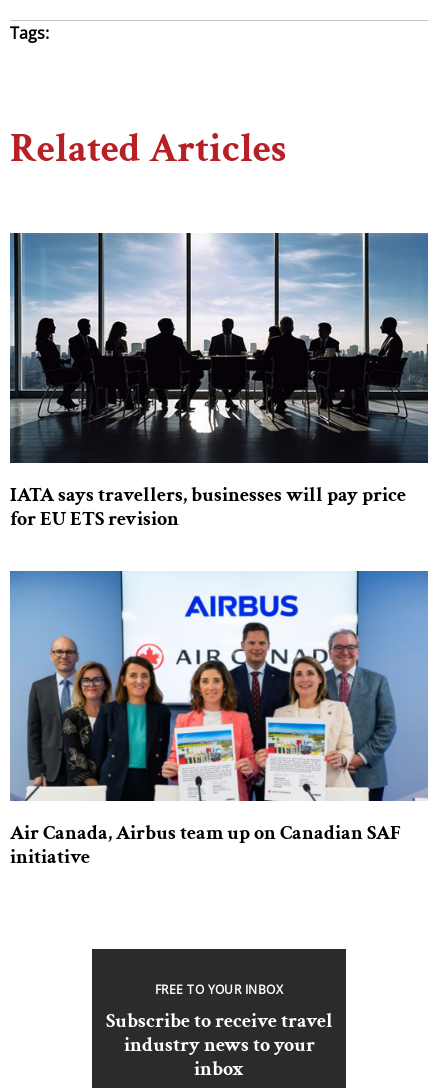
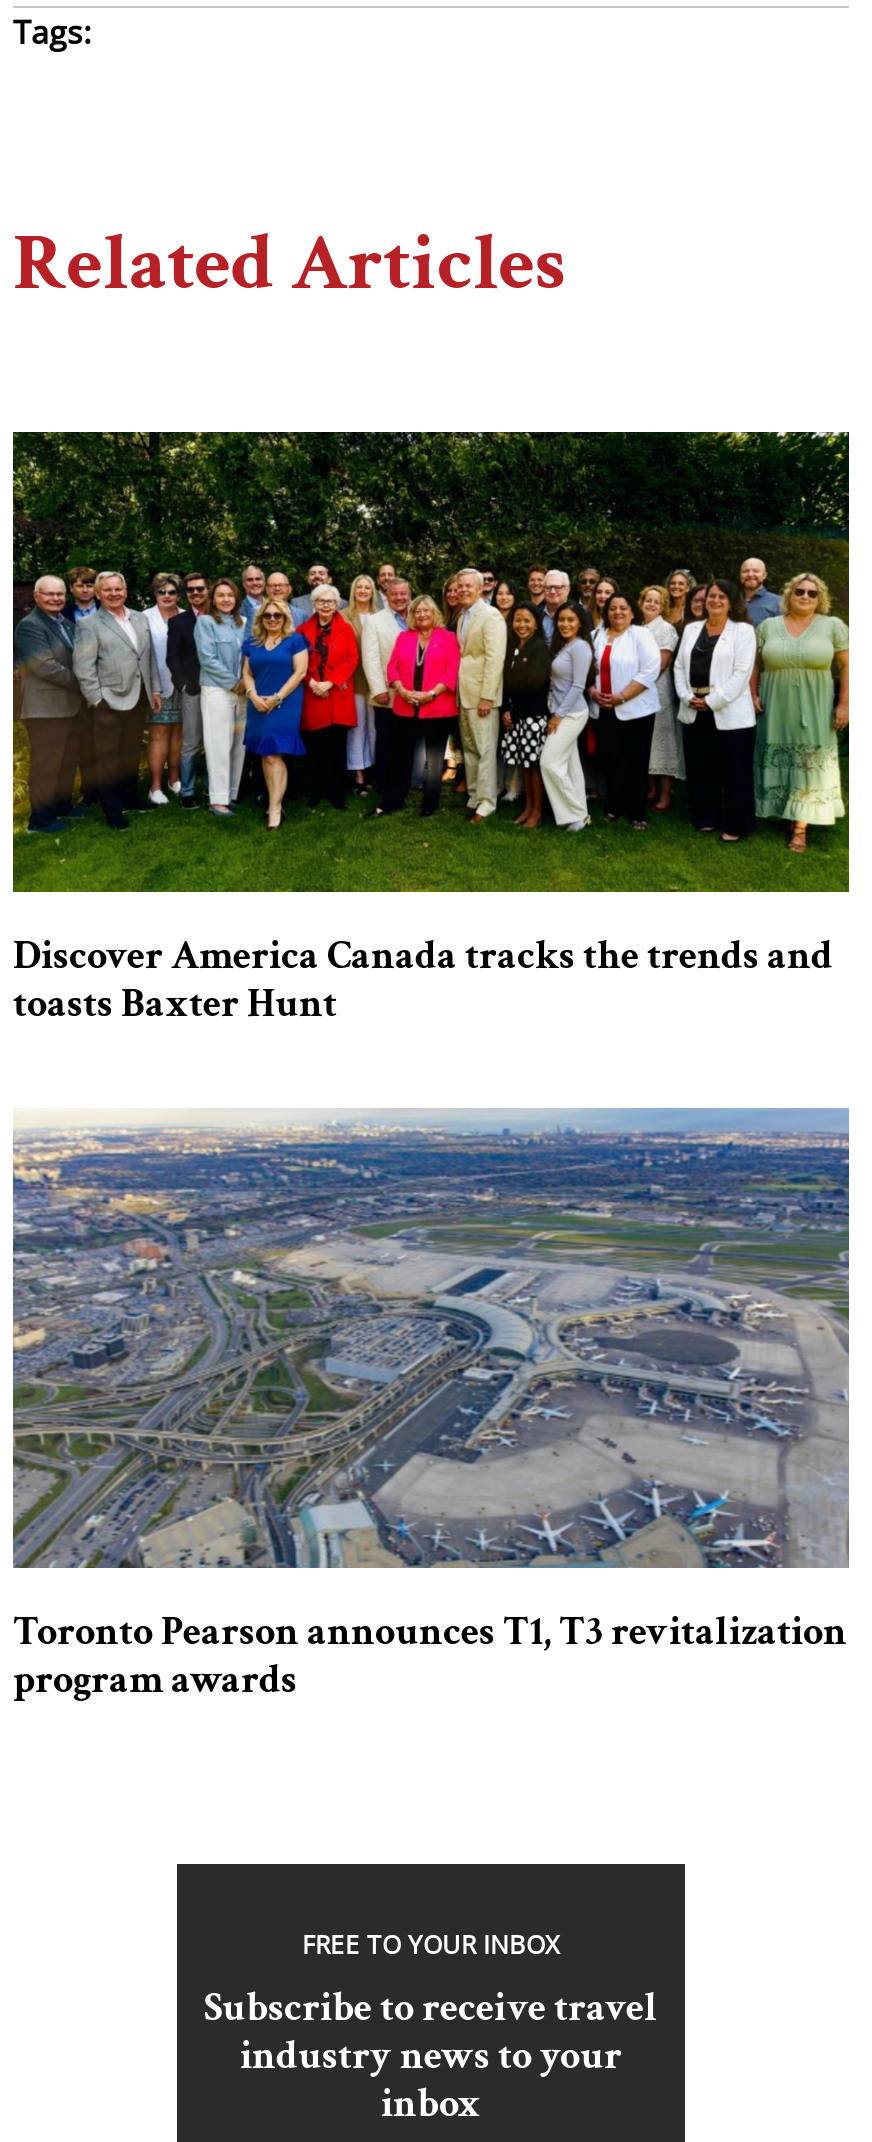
- [image]
- IATA says travellers, businesses will pay price
- for EU ETS revision
+ [image]
+ Discover America Canada tracks the trends and
+ toasts Baxter Hunt

- [image]
- Air Canada, Airbus team up on Canadian SAF
- initiative
+ [image]
+ Toronto Pearson announces T1, T3 revitalization
+ program awards
